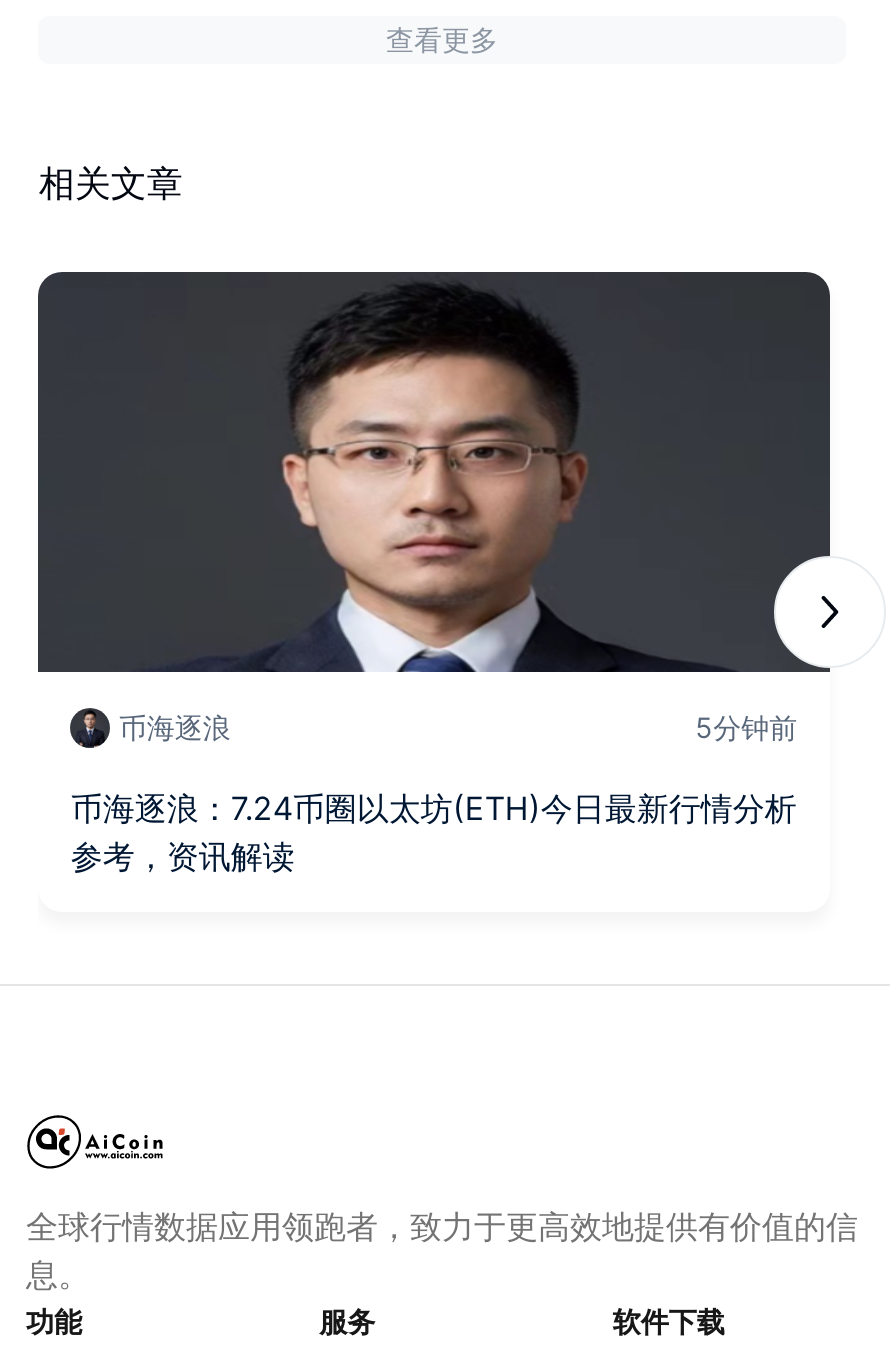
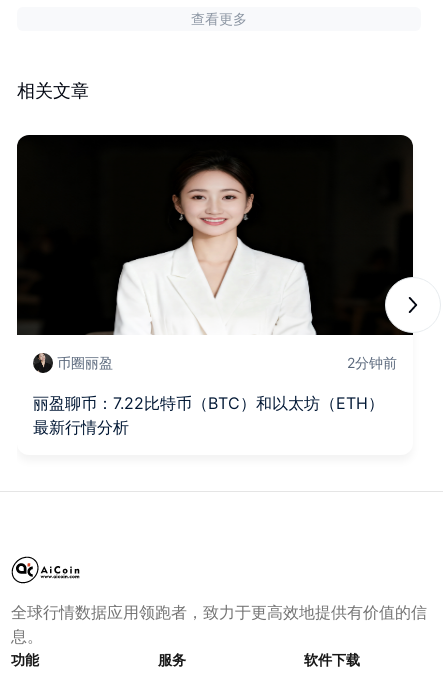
- [image]
- 币海逐浪
- 5分钟前
+ [image]
+ 币圈丽盈
+ 2分钟前

- 币海逐浪：7.24币圈以太坊(ETH)今日最新行情分析
- 参考，资讯解读
+ 丽盈聊币：7.22比特币（BTC）和以太坊（ETH）
+ 最新行情分析
